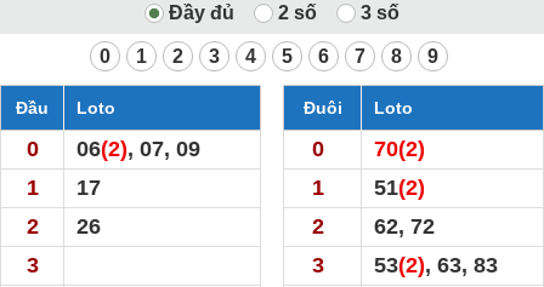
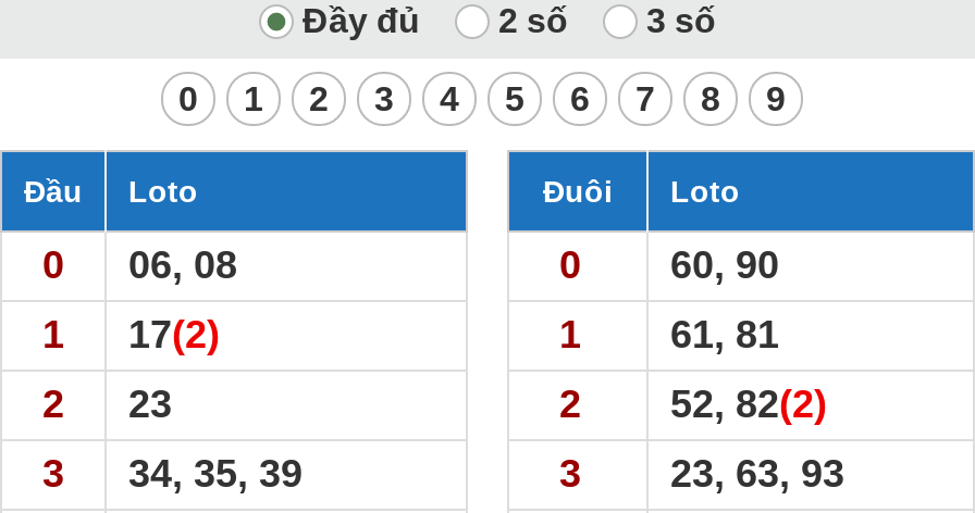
- 0 06(2), 07, 09
+ 0 06, 08

- 70(2)
+ 60, 90

- 1 17
+ 1 17(2)

- 51(2)
+ 61, 81

- 2 26
+ 2 23

- 62, 72
+ 52, 82(2)

- 53(2), 63, 83
+ 23, 63, 93

+ 34, 35, 39
